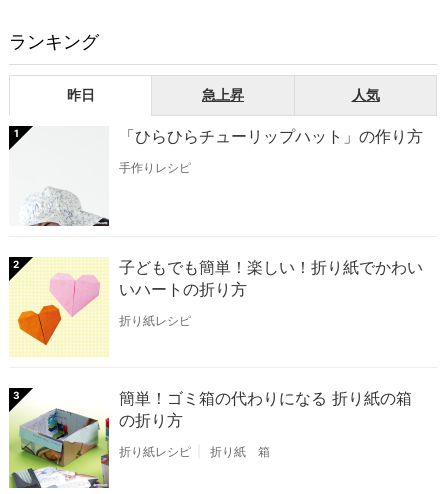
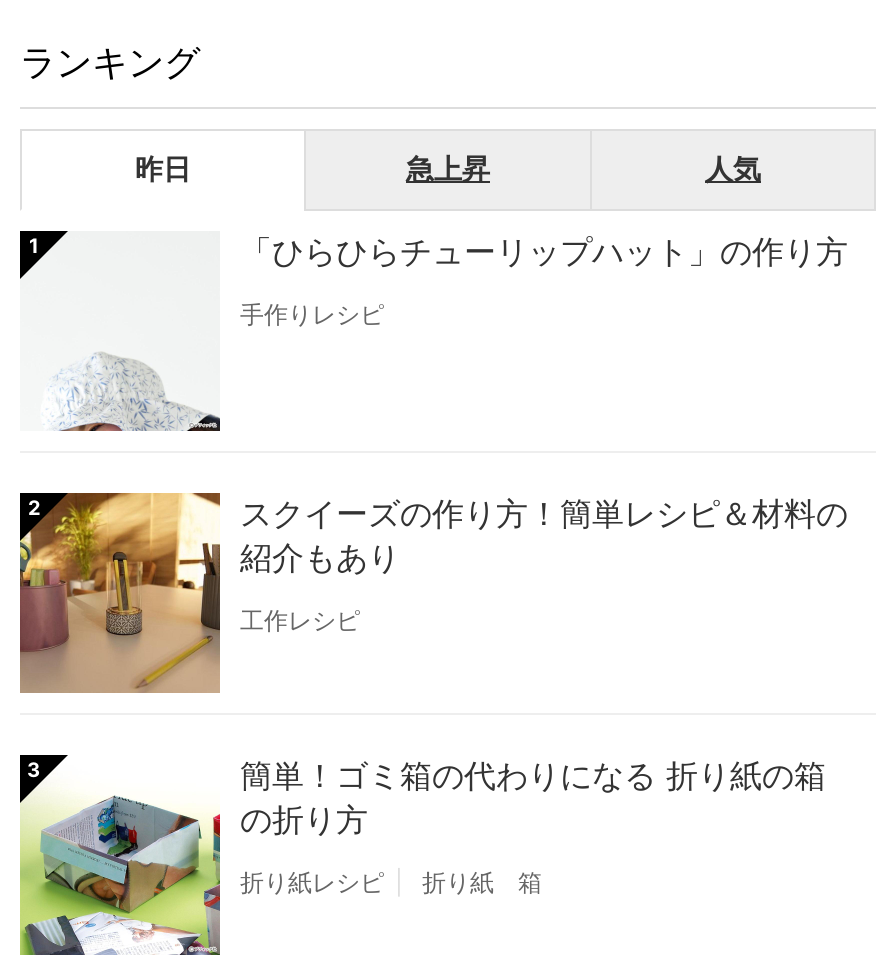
- [image]
- 子どもでも簡単！楽しい！折り紙でかわい
- いハートの折り方
+ [image]
+ スクイーズの作り方！簡単レシピ＆材料の
+ 紹介もあり

- 折り紙レシピ
+ 工作レシピ
